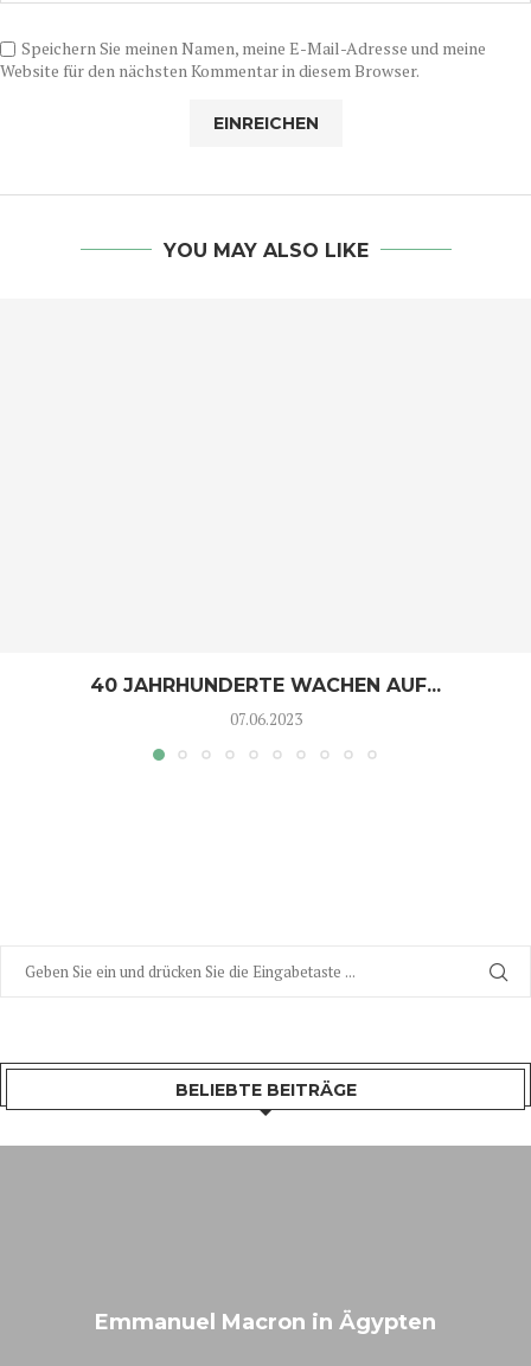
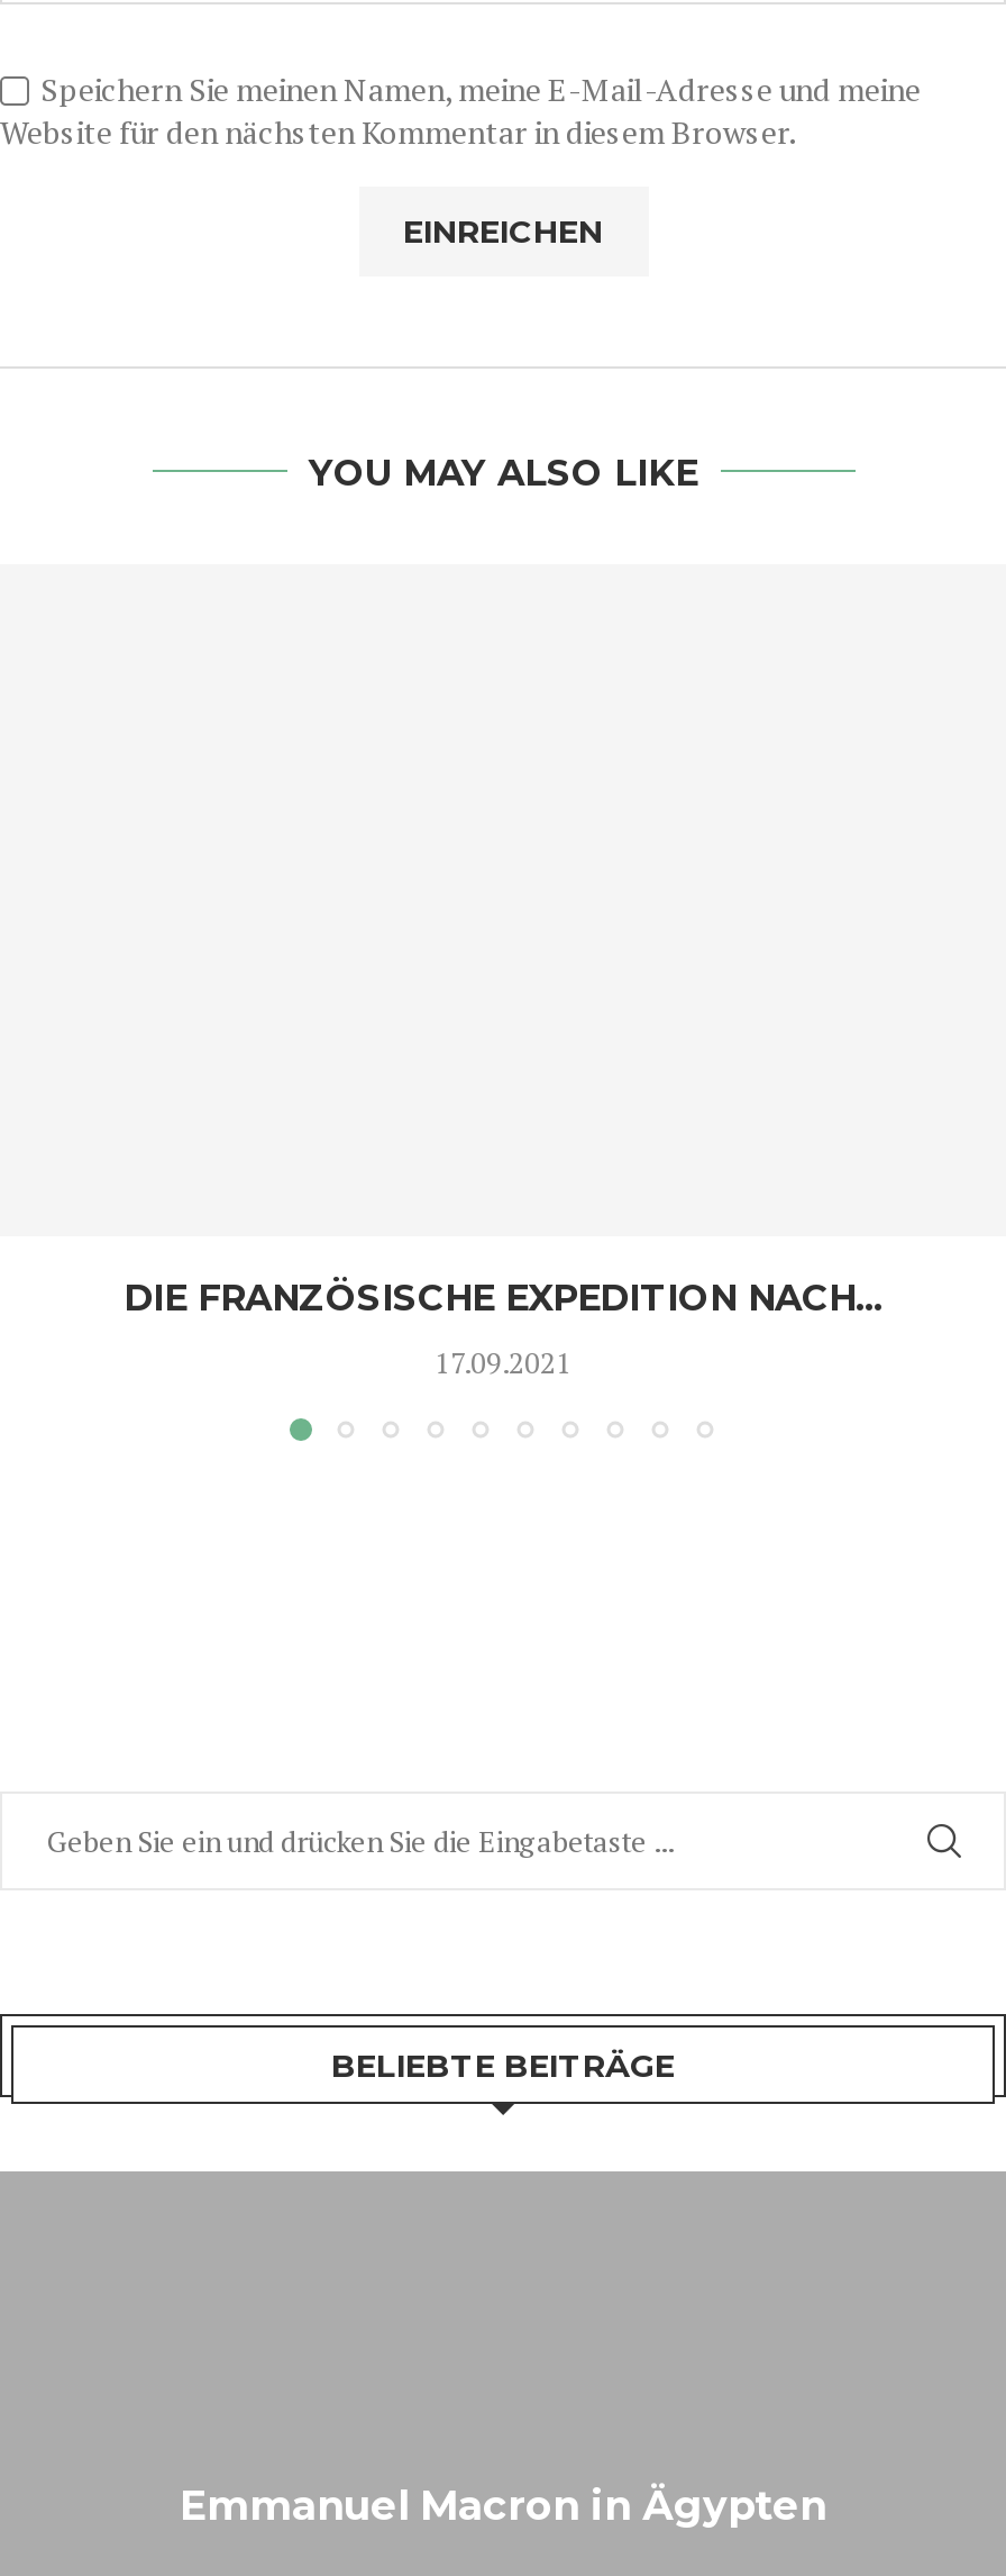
- 40 JAHRHUNDERTE WACHEN AUF...
+ DIE FRANZÖSISCHE EXPEDITION NACH...

- 07.06.2023
+ 17.09.2021
